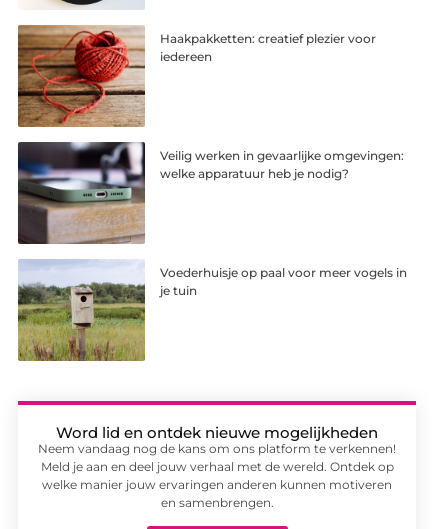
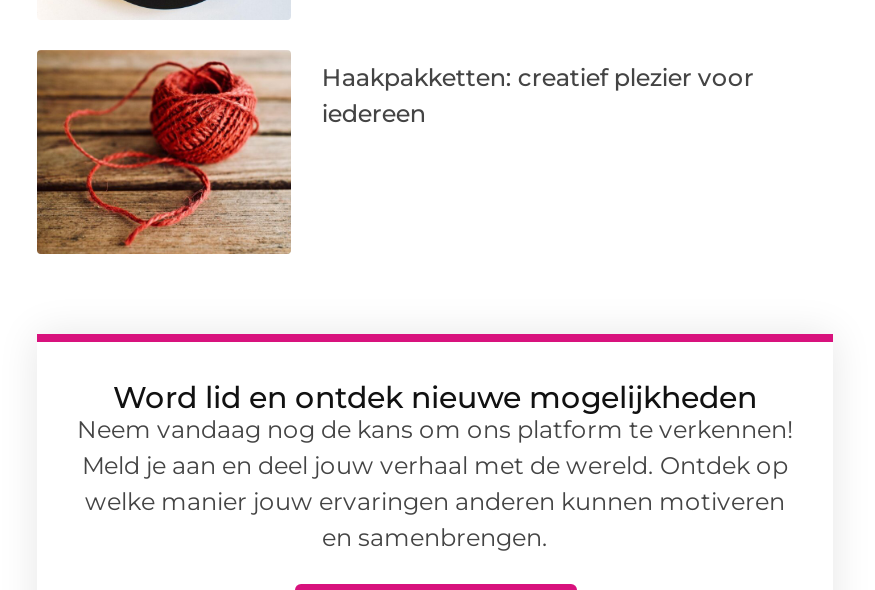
- [image]
- Veilig werken in gevaarlijke omgevingen:
- welke apparatuur heb je nodig?

- [image]
- Voederhuisje op paal voor meer vogels in
- je tuin
